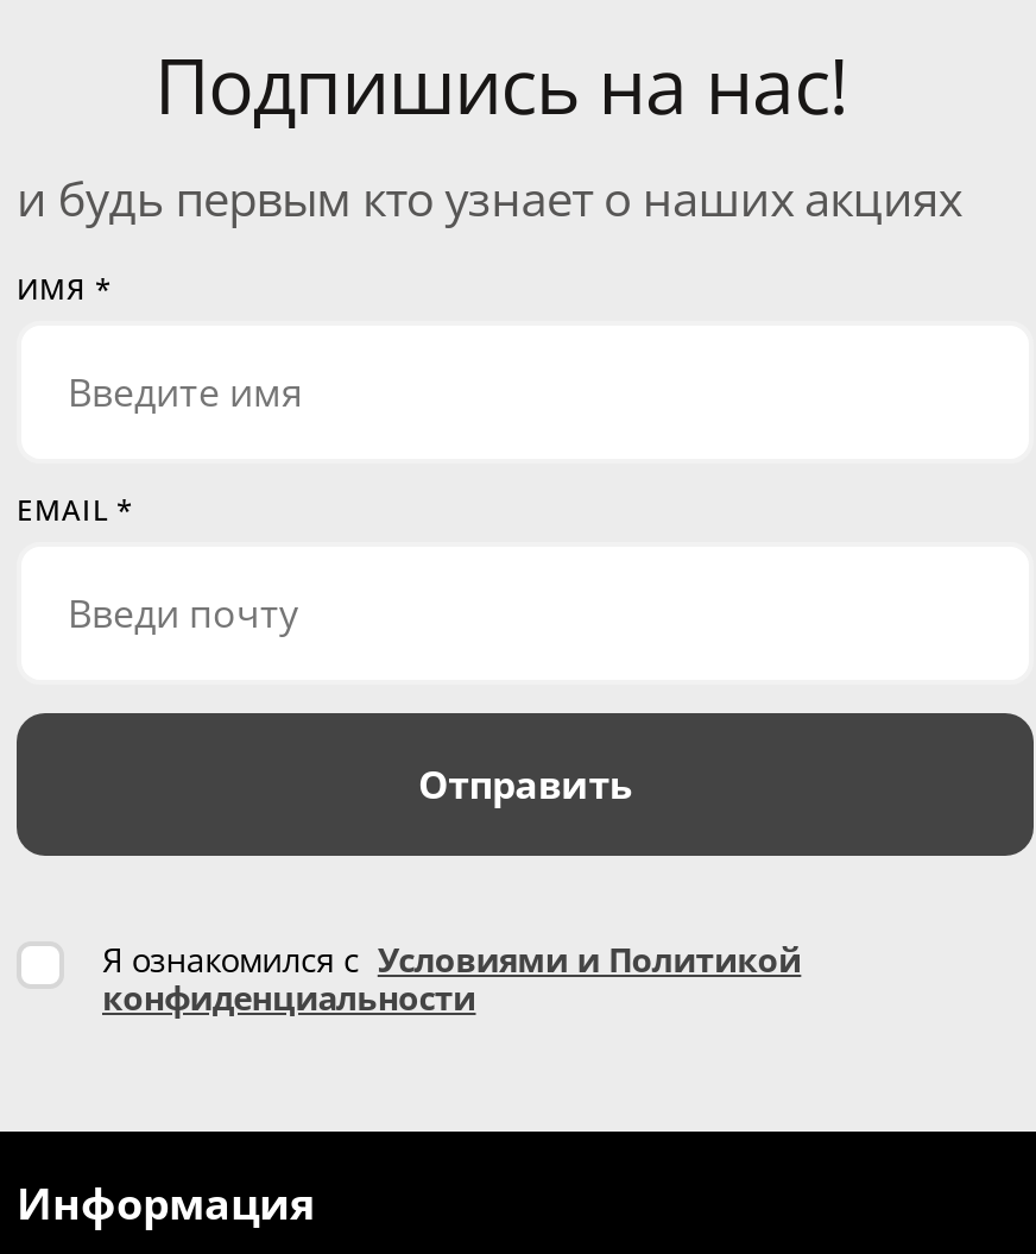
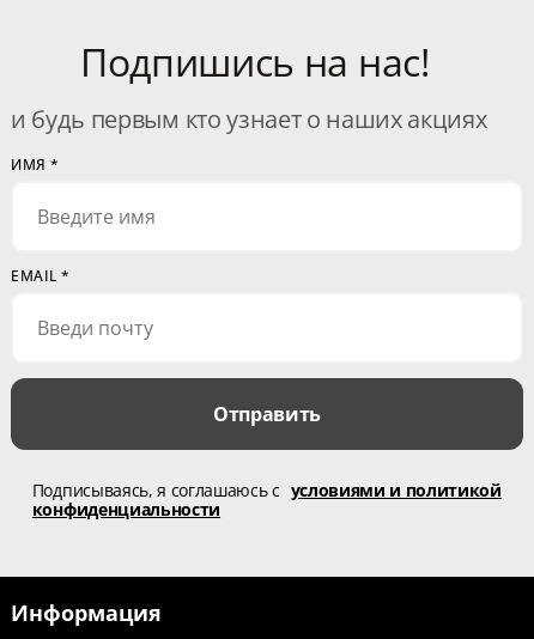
- Я ознакомился с Условиями и Политикой
+ Подписываясь, я соглашаюсь с условиями и политикой
